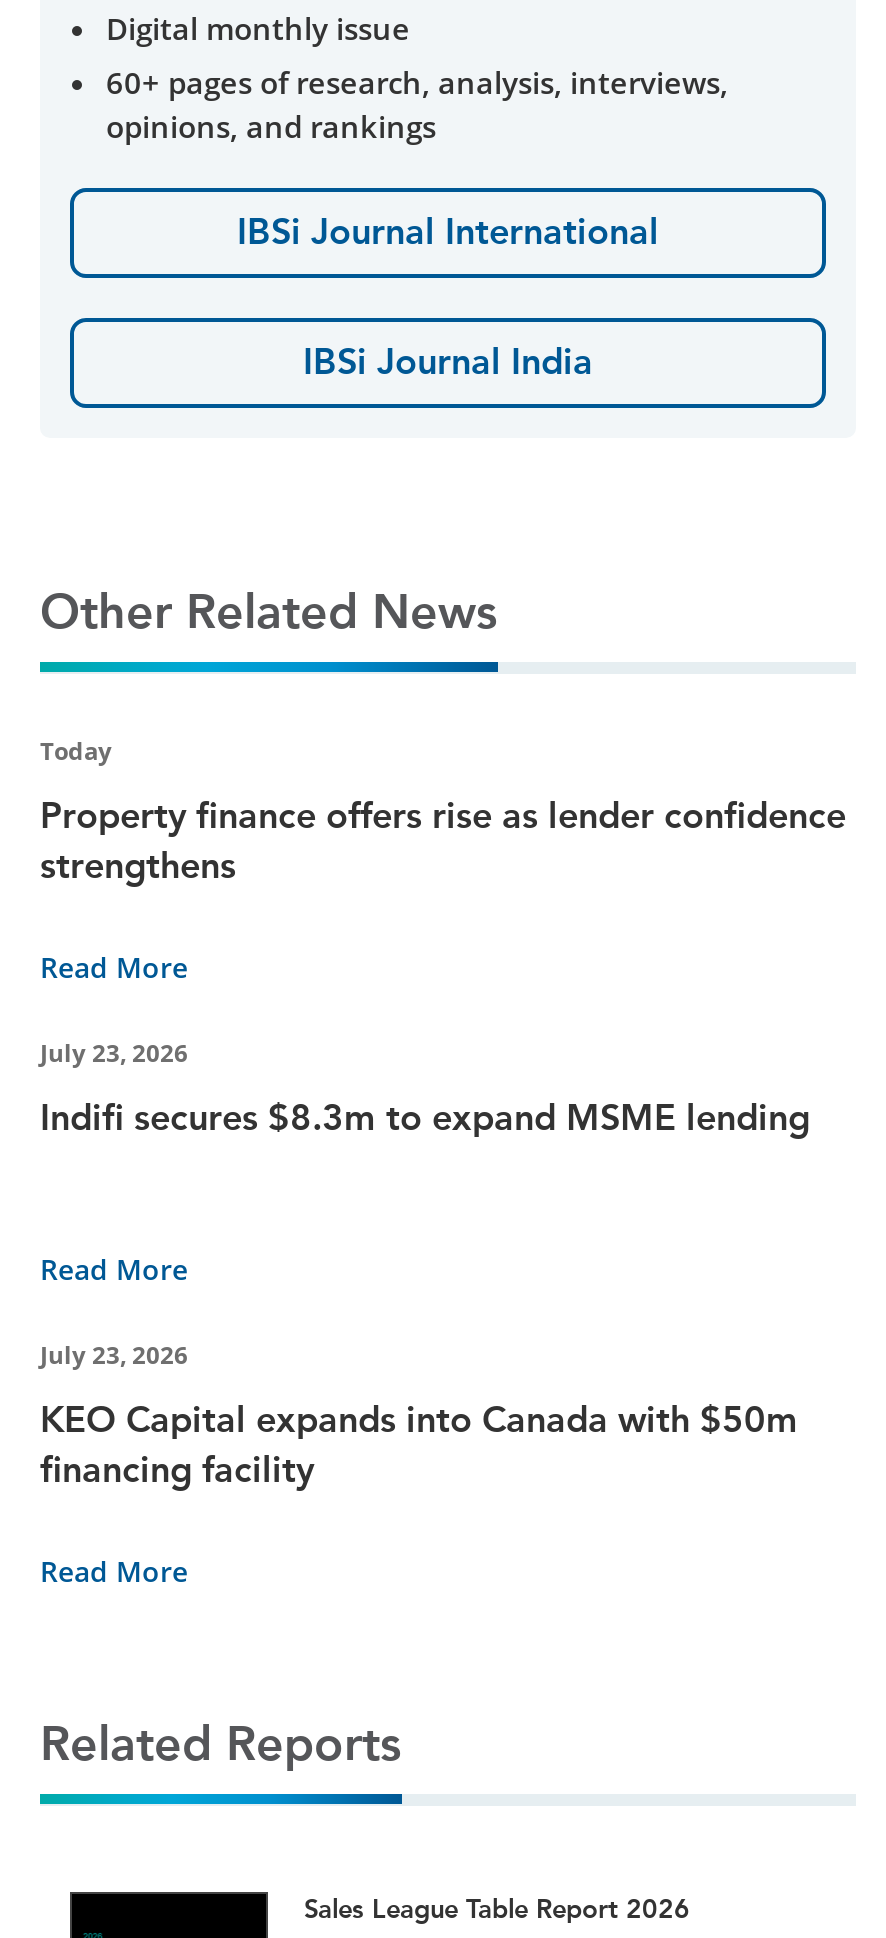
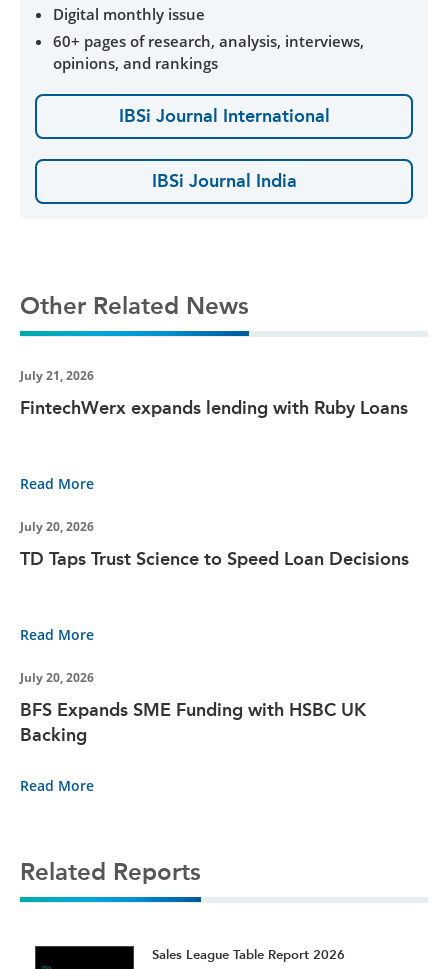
- Today
+ July 21, 2026

- Property finance offers rise as lender confidence
- strengthens
+ FintechWerx expands lending with Ruby Loans

- July 23, 2026
+ July 20, 2026

- Indifi secures $8.3m to expand MSME lending
+ TD Taps Trust Science to Speed Loan Decisions

- July 23, 2026
+ July 20, 2026

- KEO Capital expands into Canada with $50m
- financing facility
+ BFS Expands SME Funding with HSBC UK
+ Backing
